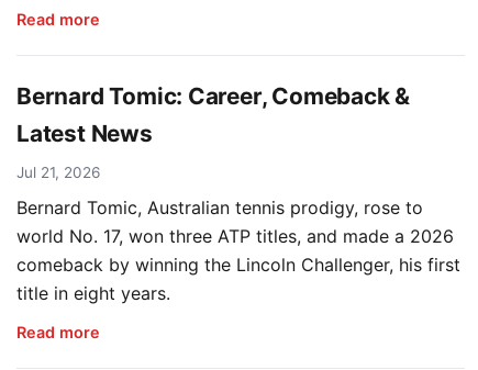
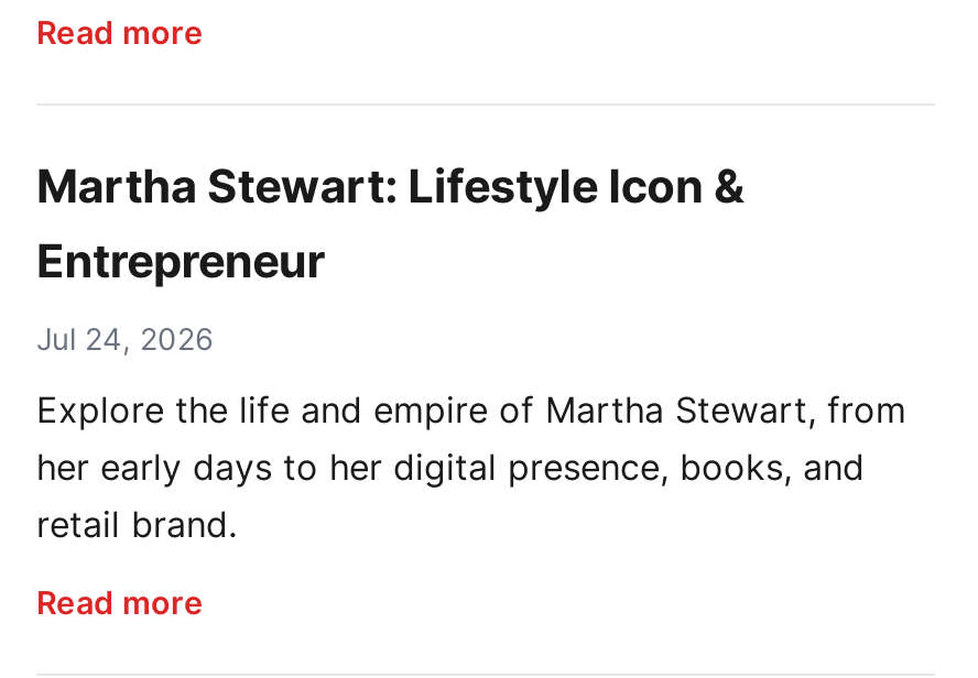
- Bernard Tomic: Career, Comeback &
- Latest News
+ Martha Stewart: Lifestyle Icon &
+ Entrepreneur

- Jul 21, 2026
+ Jul 24, 2026

- Bernard Tomic, Australian tennis prodigy, rose to
- world No. 17, won three ATP titles, and made a 2026
- comeback by winning the Lincoln Challenger, his first
- title in eight years.
+ Explore the life and empire of Martha Stewart, from
+ her early days to her digital presence, books, and
+ retail brand.
